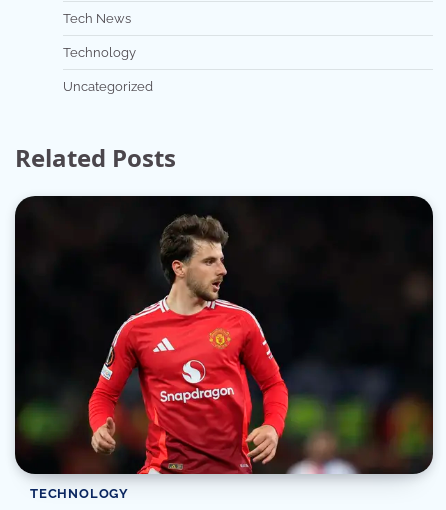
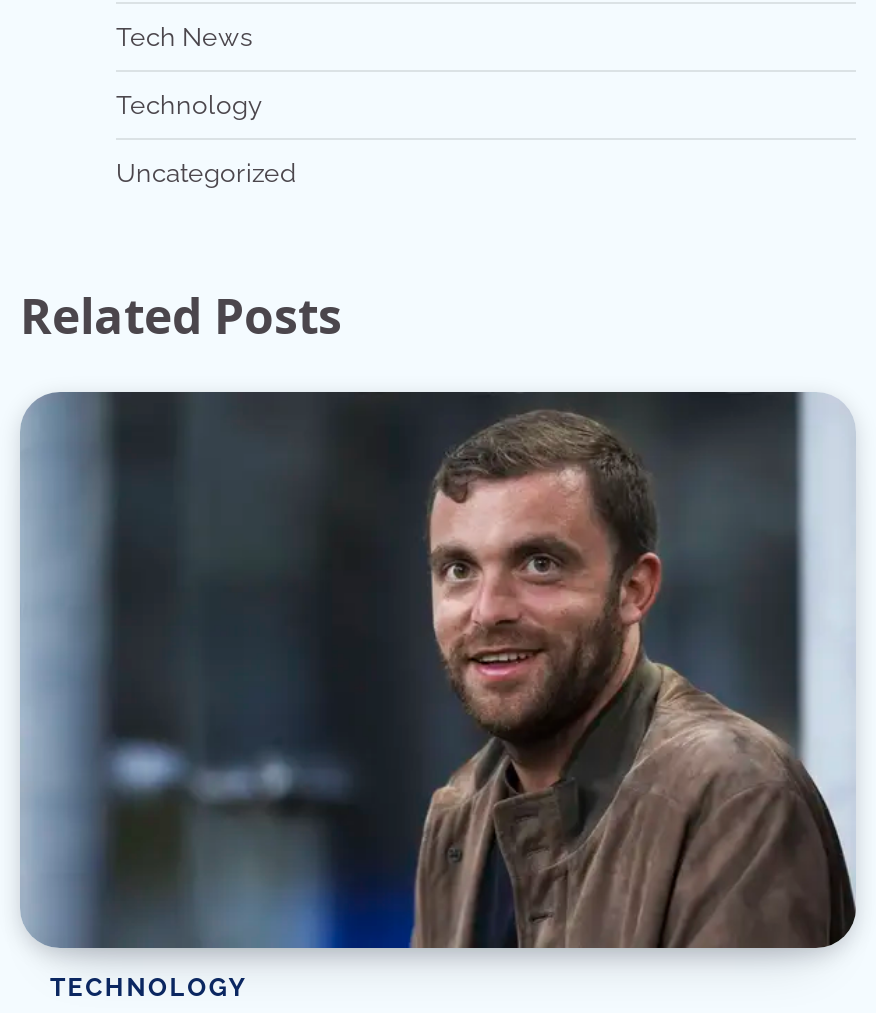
- [image]
+ [image]
